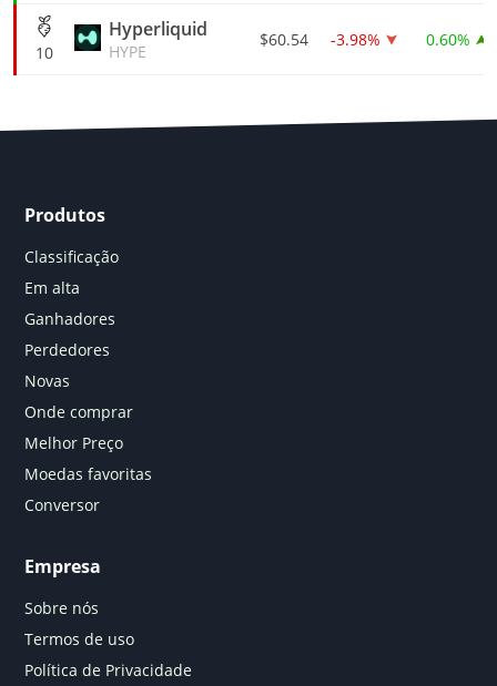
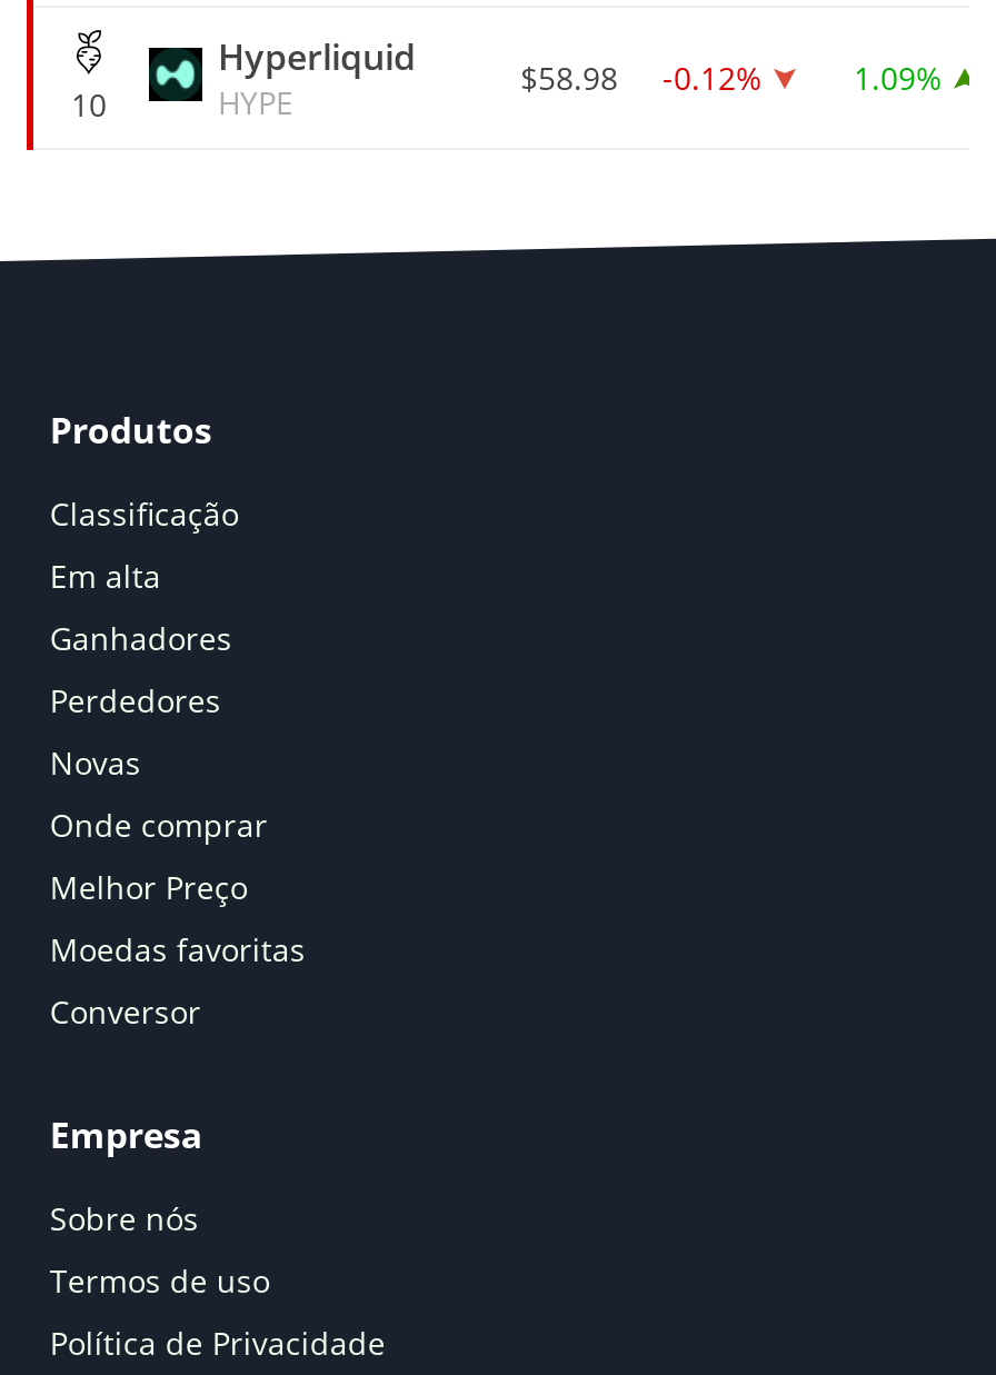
- $60.54
+ $58.98

- -3.98%
+ -0.12%

- 0.60%
+ 1.09%
